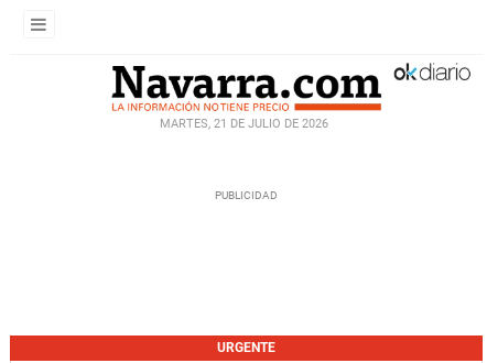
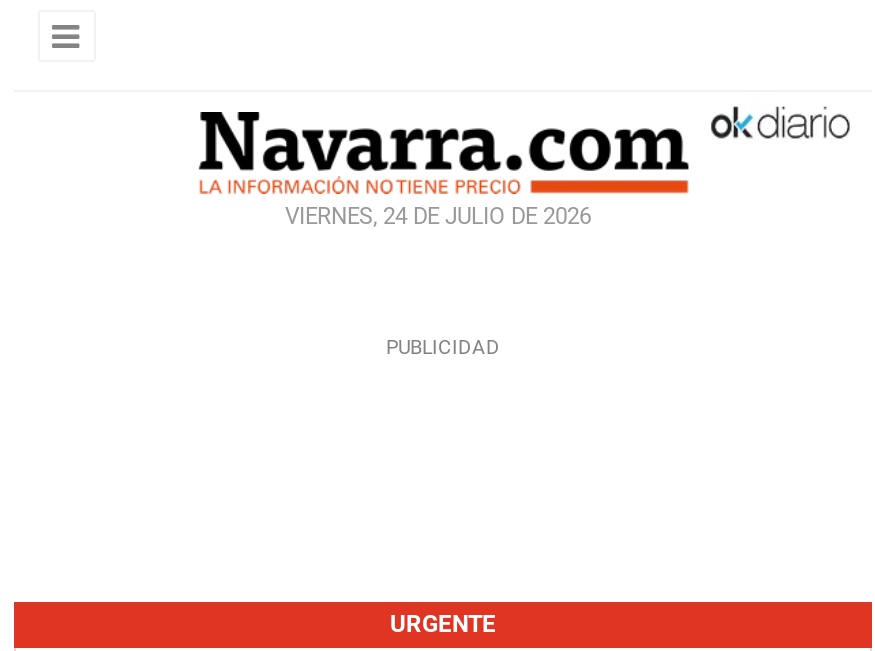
- MARTES, 21 DE JULIO DE 2026
+ VIERNES, 24 DE JULIO DE 2026
